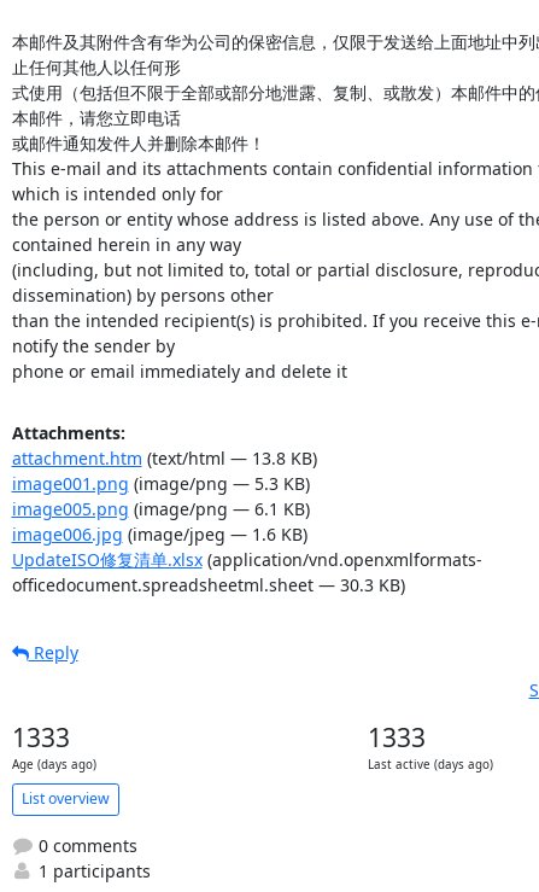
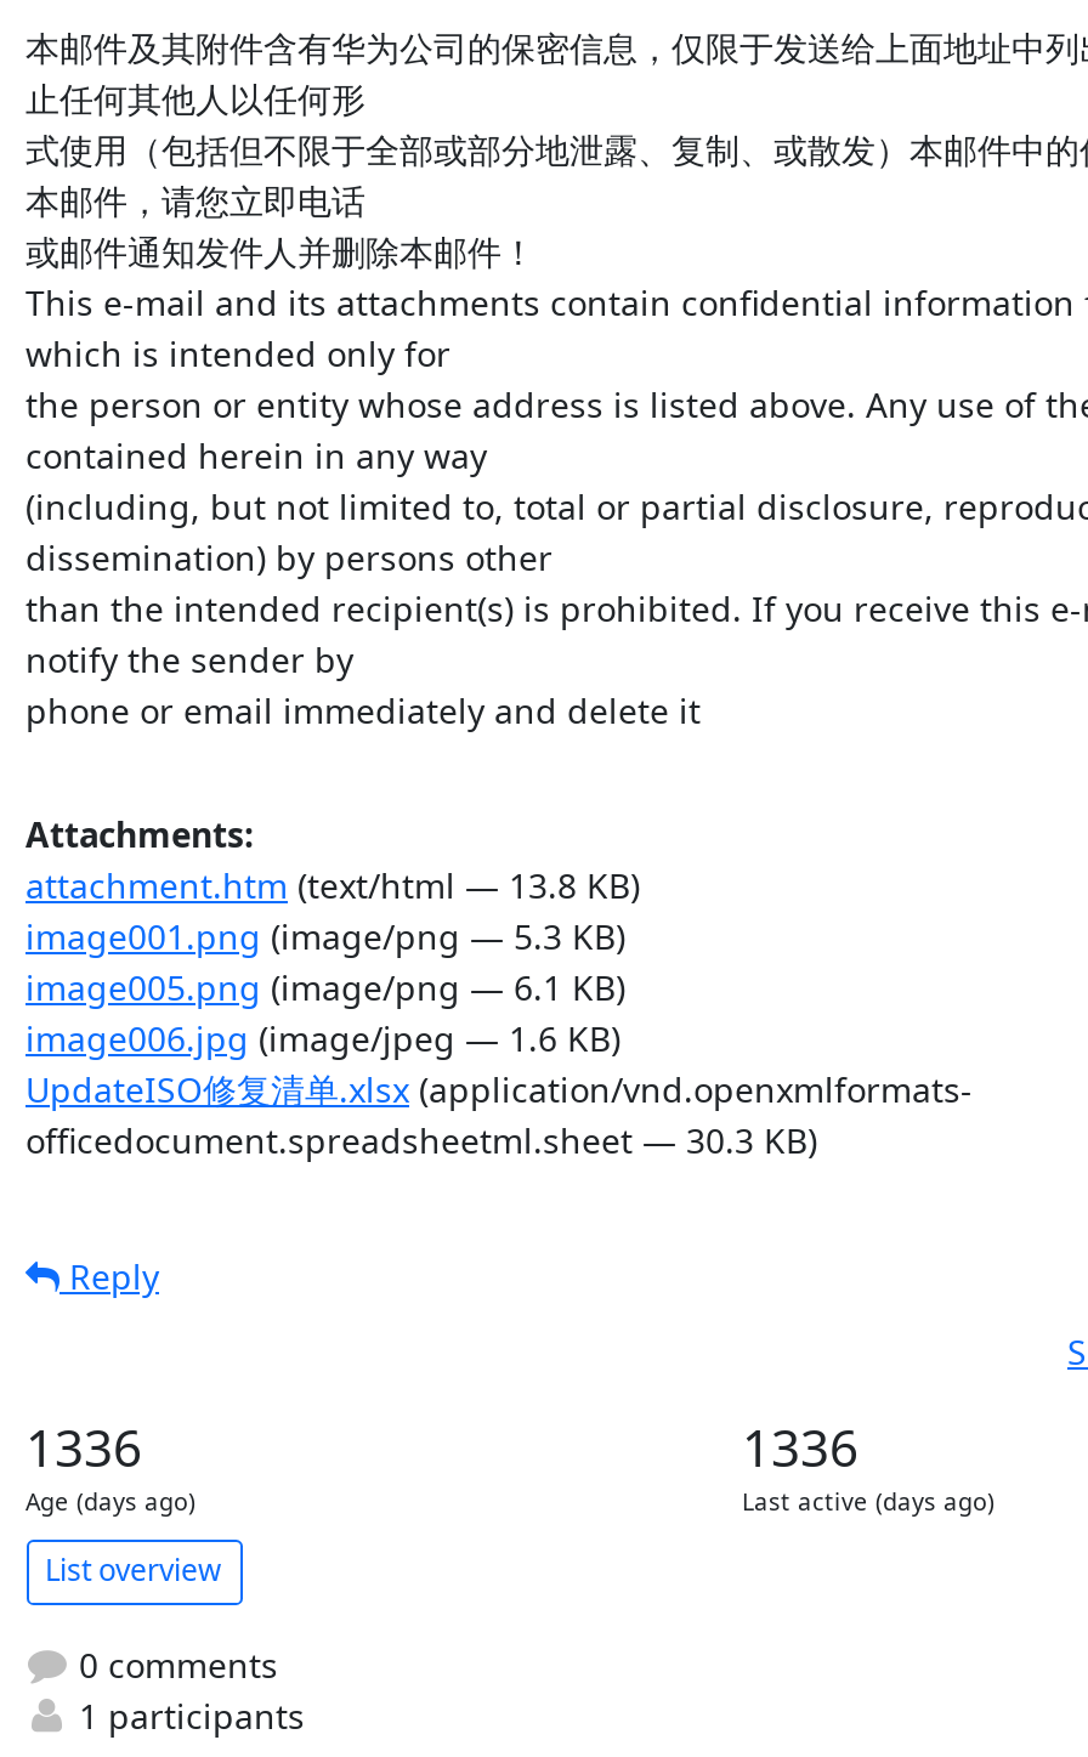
- 1333
+ 1336

- 1333
+ 1336
